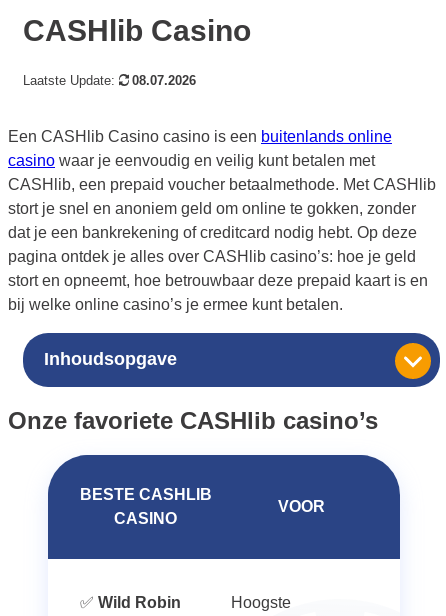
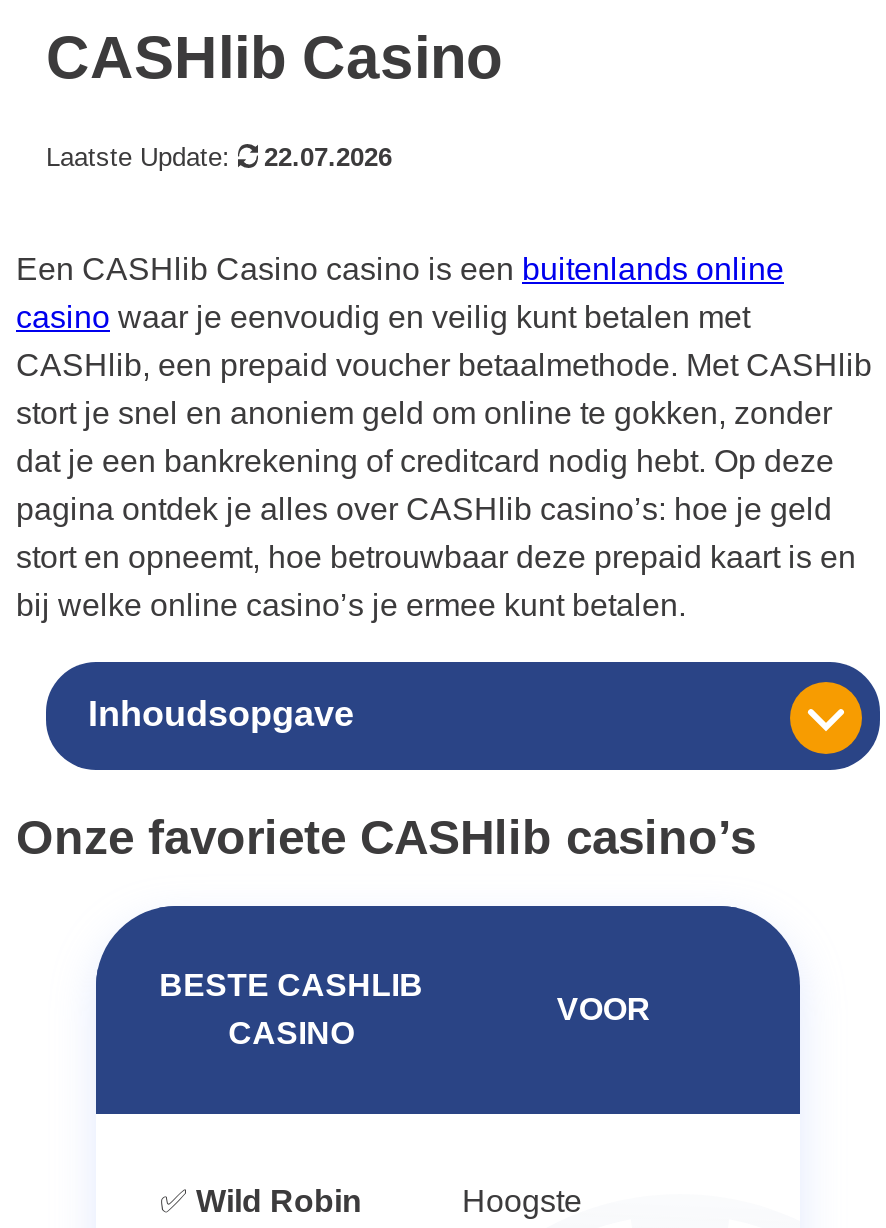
- Laatste Update: 08.07.2026
+ Laatste Update: 22.07.2026
